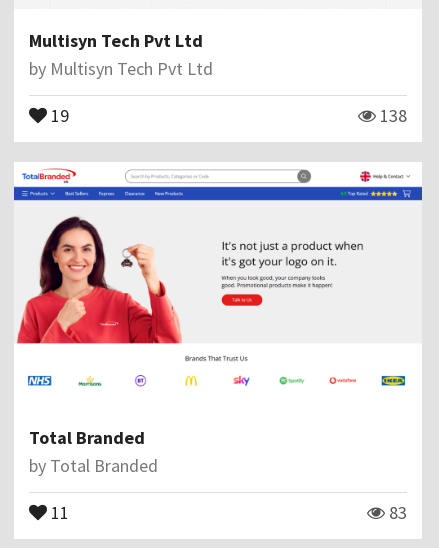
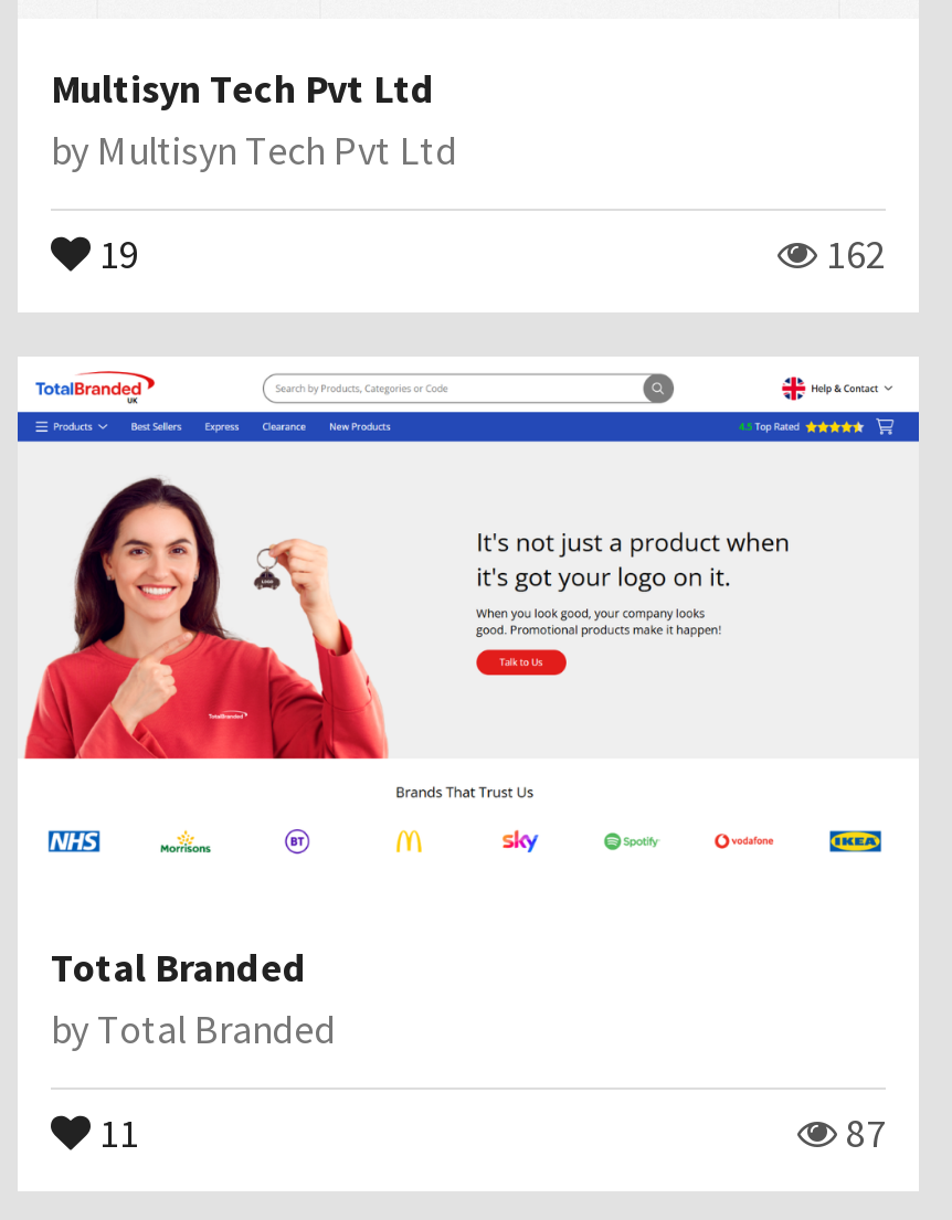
- 138
+ 162

- 83
+ 87
